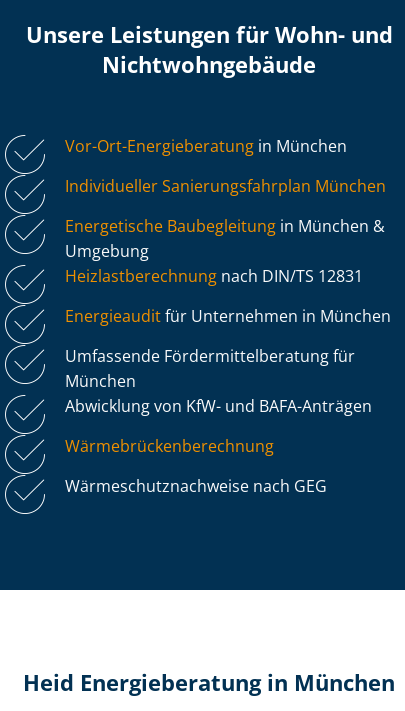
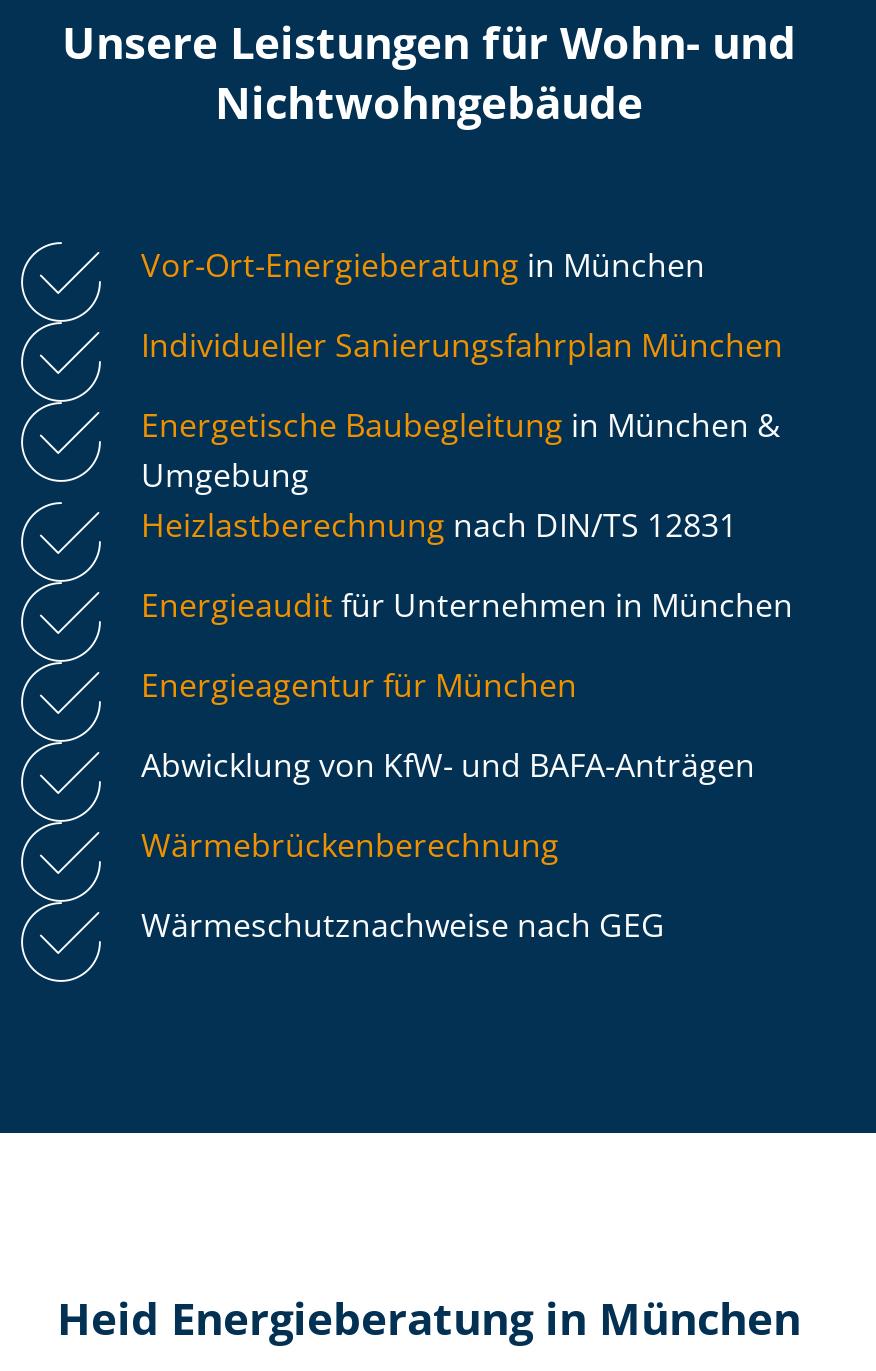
- Umfassende Fördermittelberatung für
- München
+ Energieagentur für München
